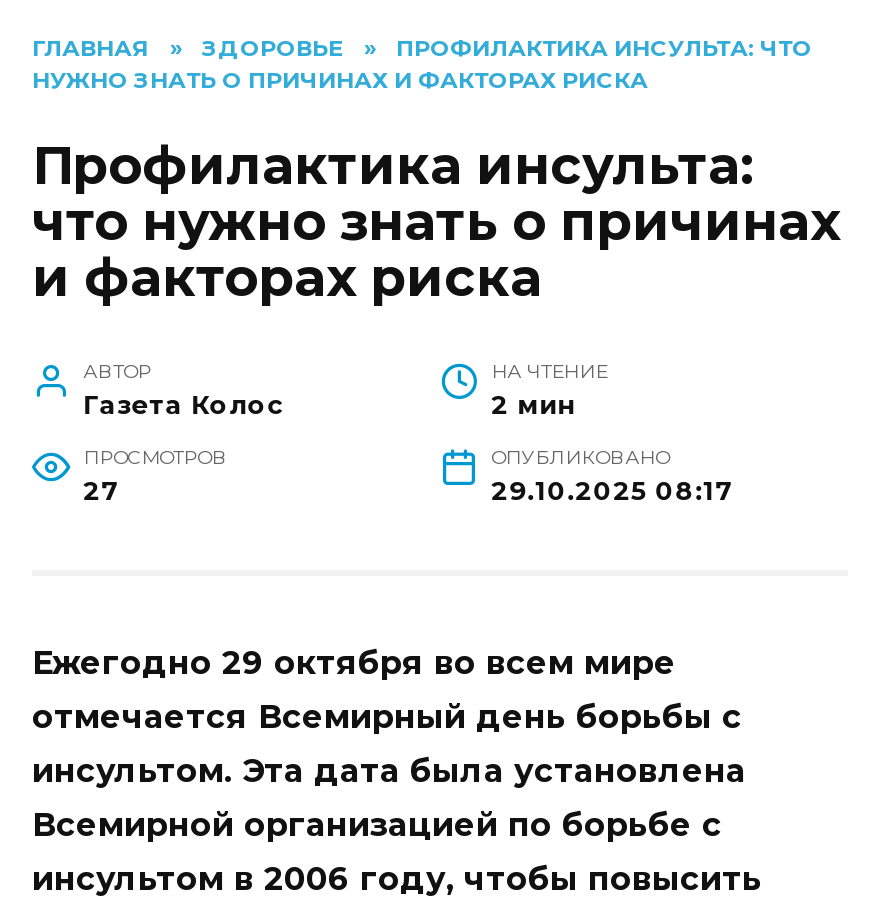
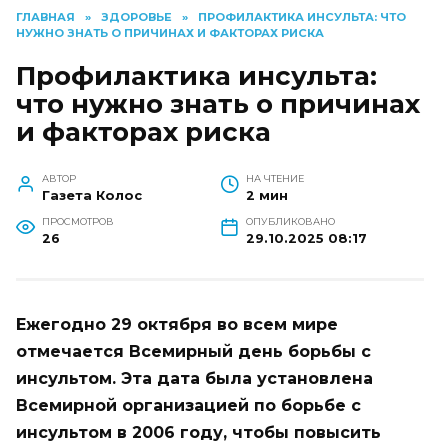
- 27
+ 26
